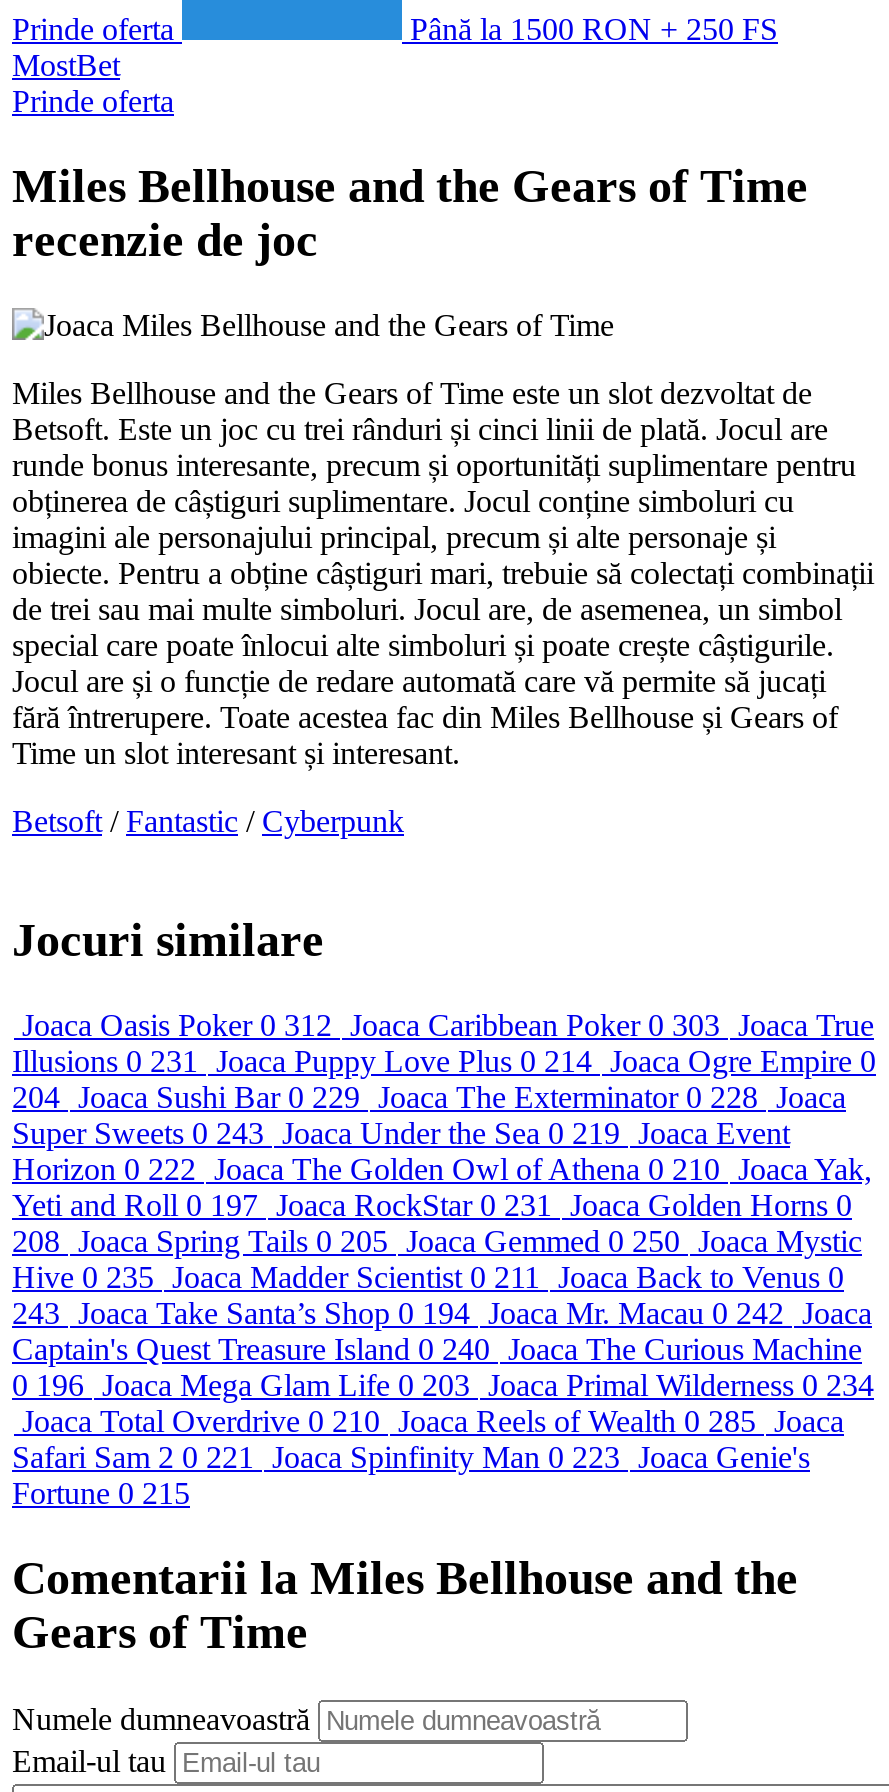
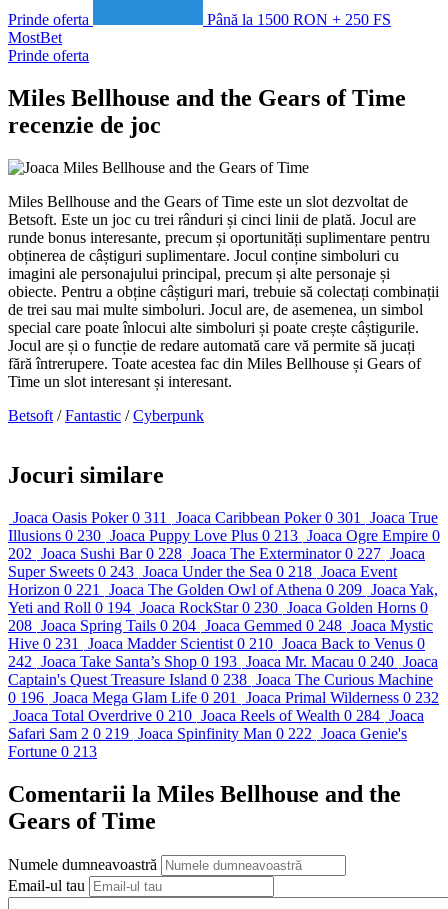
- Joaca Oasis Poker 0 312 Joaca Caribbean Poker 0 303 Joaca True
+ Joaca Oasis Poker 0 311 Joaca Caribbean Poker 0 301 Joaca True

- Illusions 0 231 Joaca Puppy Love Plus 0 214 Joaca Ogre Empire 0
+ Illusions 0 230 Joaca Puppy Love Plus 0 213 Joaca Ogre Empire 0

- 204 Joaca Sushi Bar 0 229 Joaca The Exterminator 0 228 Joaca
+ 202 Joaca Sushi Bar 0 228 Joaca The Exterminator 0 227 Joaca

- Super Sweets 0 243 Joaca Under the Sea 0 219 Joaca Event
+ Super Sweets 0 243 Joaca Under the Sea 0 218 Joaca Event

- Horizon 0 222 Joaca The Golden Owl of Athena 0 210 Joaca Yak,
+ Horizon 0 221 Joaca The Golden Owl of Athena 0 209 Joaca Yak,

- Yeti and Roll 0 197 Joaca RockStar 0 231 Joaca Golden Horns 0
+ Yeti and Roll 0 194 Joaca RockStar 0 230 Joaca Golden Horns 0

- 208 Joaca Spring Tails 0 205 Joaca Gemmed 0 250 Joaca Mystic
+ 208 Joaca Spring Tails 0 204 Joaca Gemmed 0 248 Joaca Mystic

- Hive 0 235 Joaca Madder Scientist 0 211 Joaca Back to Venus 0
+ Hive 0 231 Joaca Madder Scientist 0 210 Joaca Back to Venus 0

- 243 Joaca Take Santa’s Shop 0 194 Joaca Mr. Macau 0 242 Joaca
+ 242 Joaca Take Santa’s Shop 0 193 Joaca Mr. Macau 0 240 Joaca

- Captain's Quest Treasure Island 0 240 Joaca The Curious Machine
+ Captain's Quest Treasure Island 0 238 Joaca The Curious Machine

- 0 196 Joaca Mega Glam Life 0 203 Joaca Primal Wilderness 0 234
+ 0 196 Joaca Mega Glam Life 0 201 Joaca Primal Wilderness 0 232

- Joaca Total Overdrive 0 210 Joaca Reels of Wealth 0 285 Joaca
+ Joaca Total Overdrive 0 210 Joaca Reels of Wealth 0 284 Joaca

- Safari Sam 2 0 221 Joaca Spinfinity Man 0 223 Joaca Genie's
+ Safari Sam 2 0 219 Joaca Spinfinity Man 0 222 Joaca Genie's

- Fortune 0 215
+ Fortune 0 213
